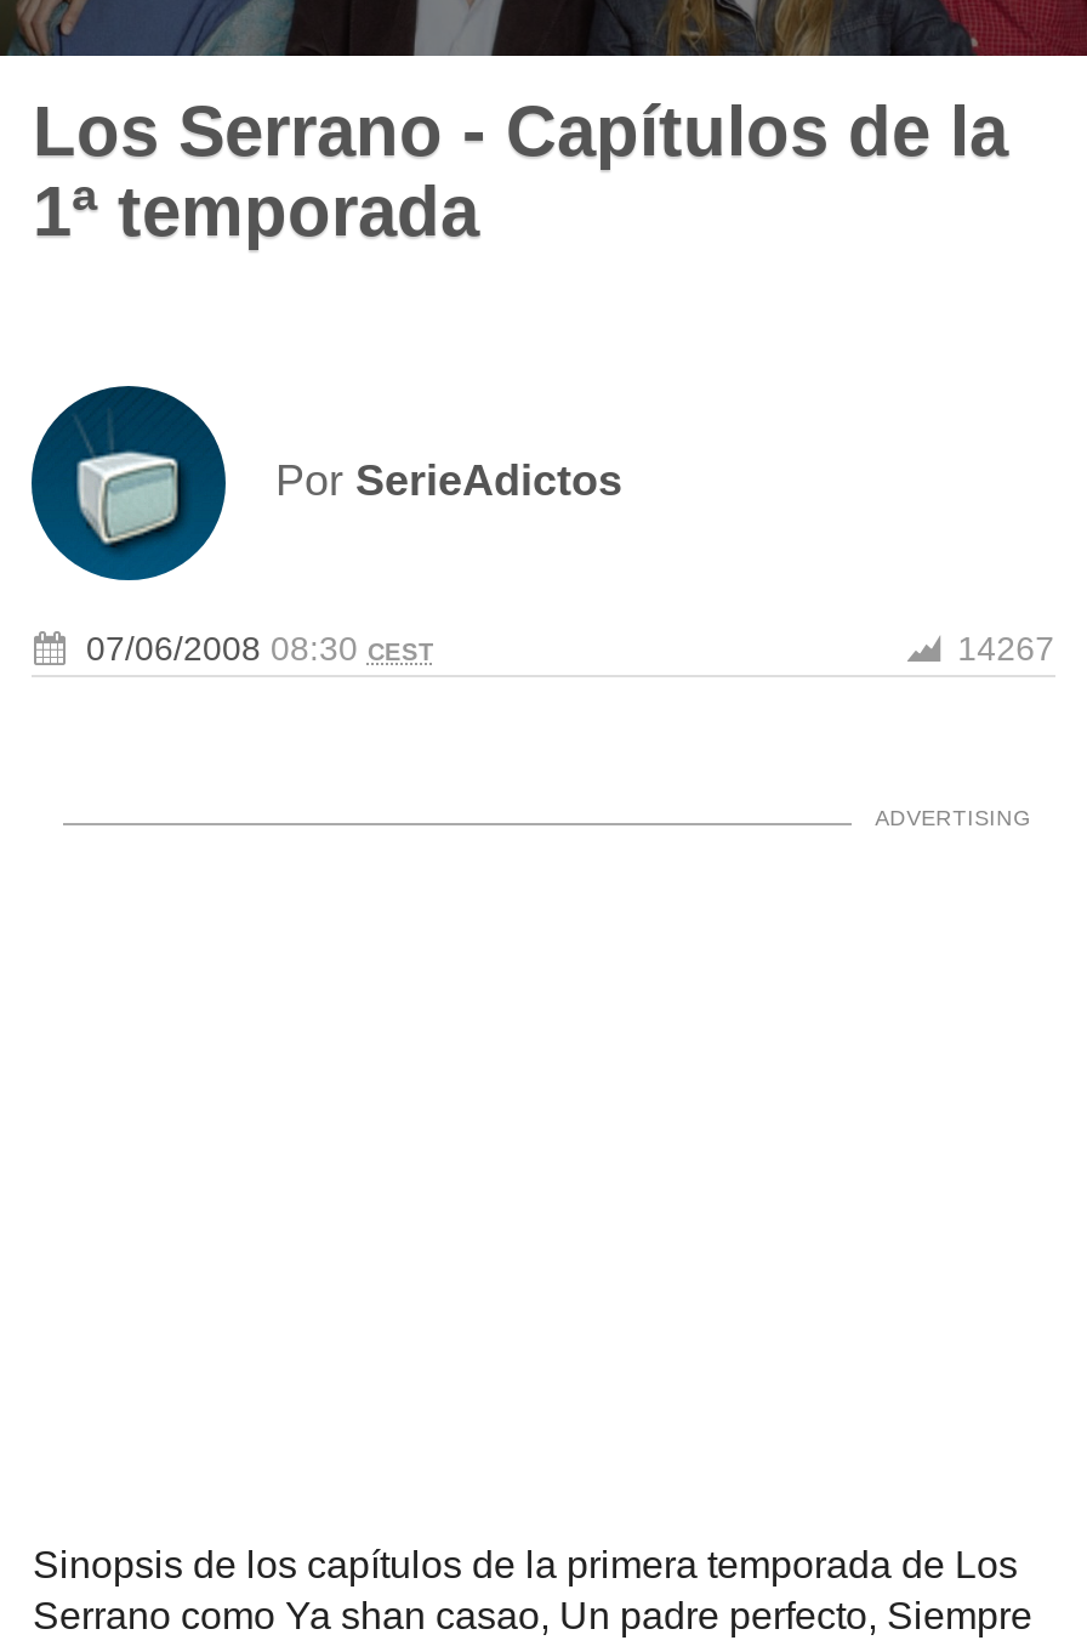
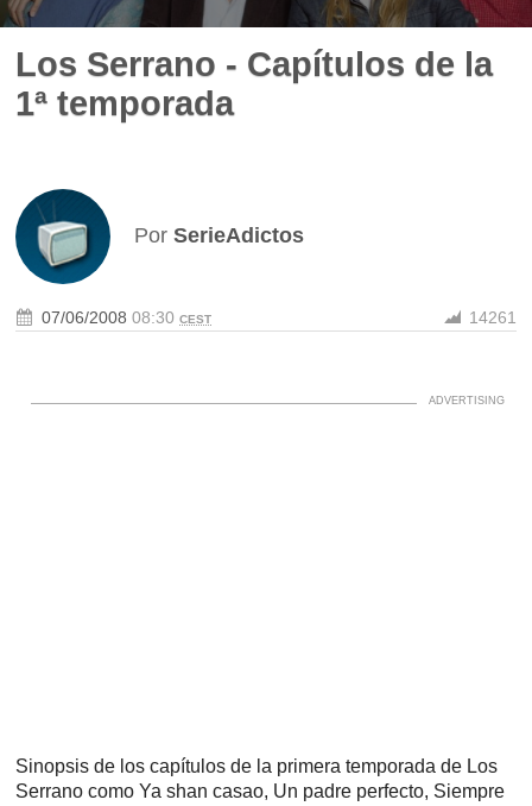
- 14267
+ 14261
